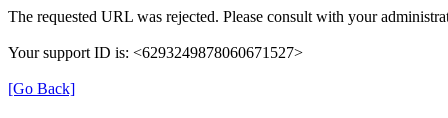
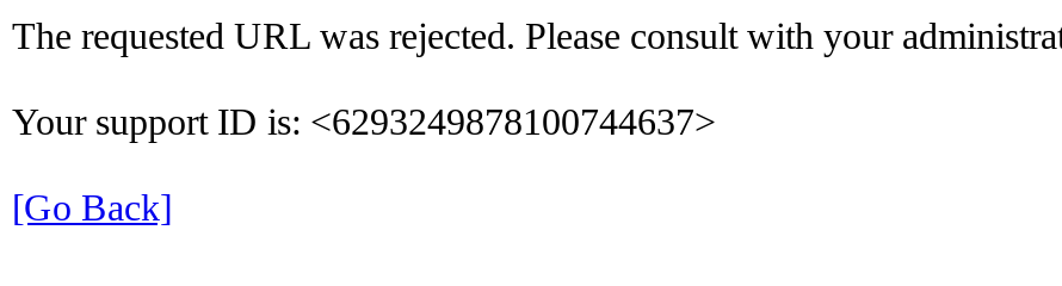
- Your support ID is: <6293249878060671527>
+ Your support ID is: <6293249878100744637>
